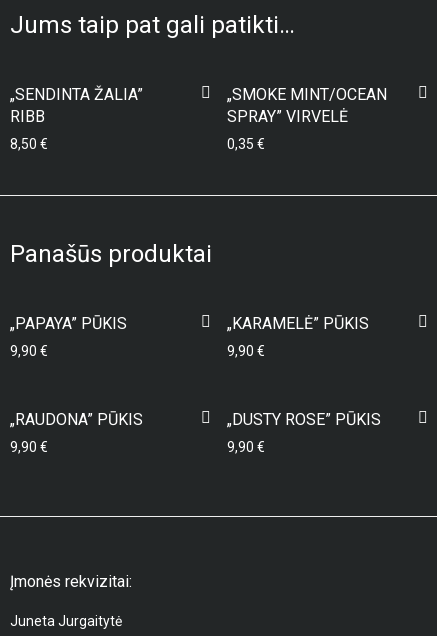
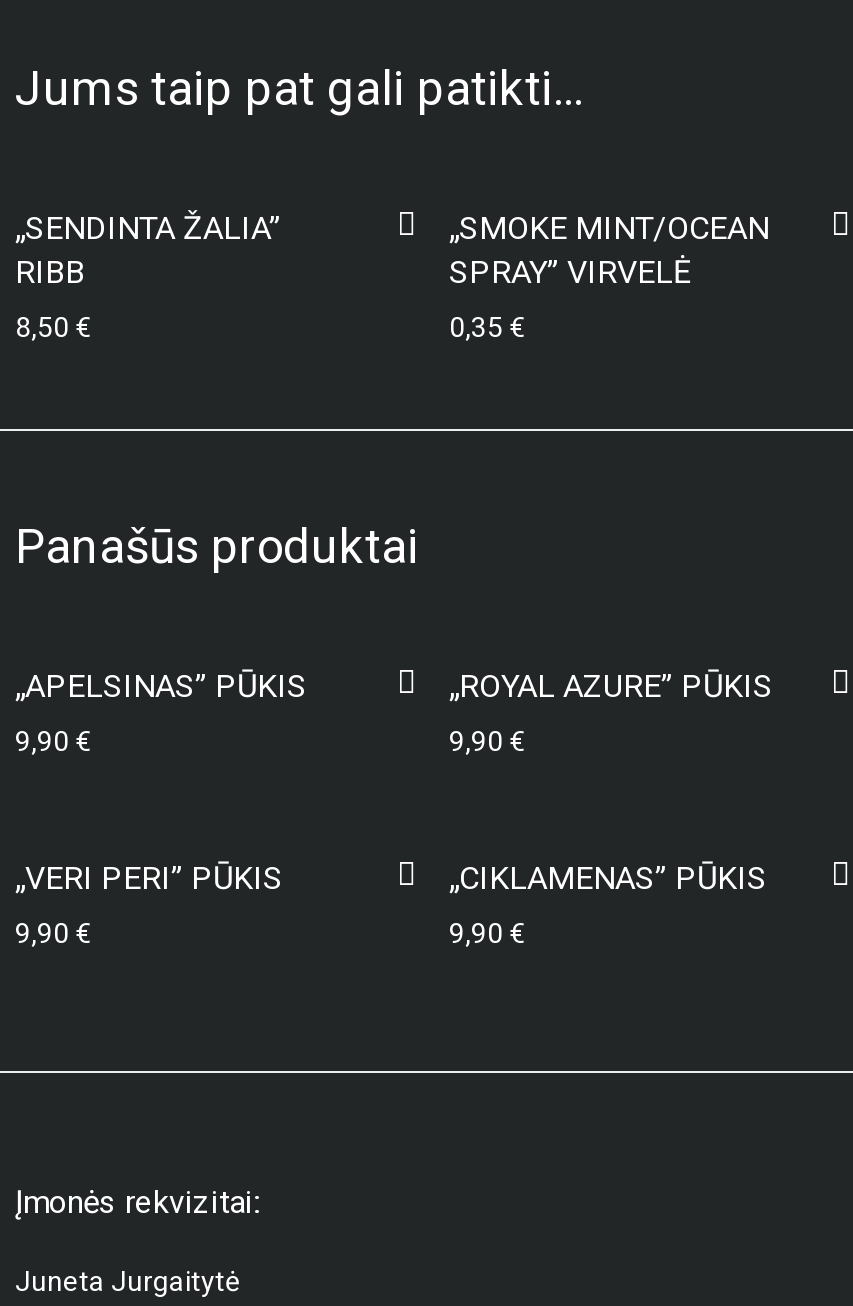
- „PAPAYA” PŪKIS
+ „APELSINAS” PŪKIS

- „KARAMELĖ” PŪKIS
+ „ROYAL AZURE” PŪKIS

- „RAUDONA” PŪKIS
+ „VERI PERI” PŪKIS

- „DUSTY ROSE” PŪKIS
+ „CIKLAMENAS” PŪKIS
